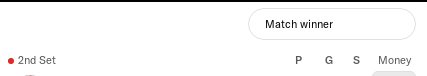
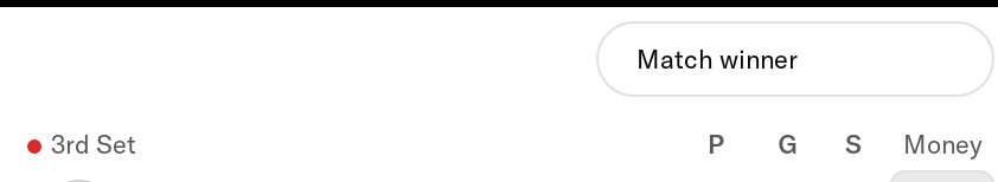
- 2nd Set
+ 3rd Set
